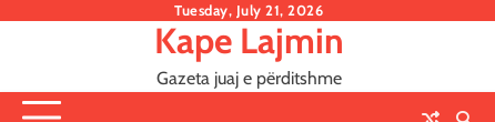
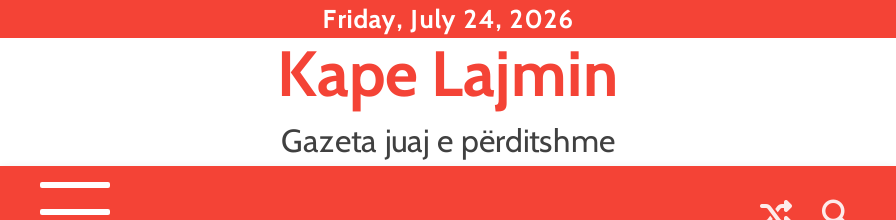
- Tuesday, July 21, 2026
+ Friday, July 24, 2026
